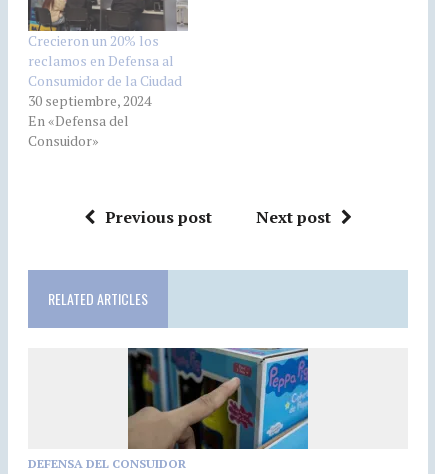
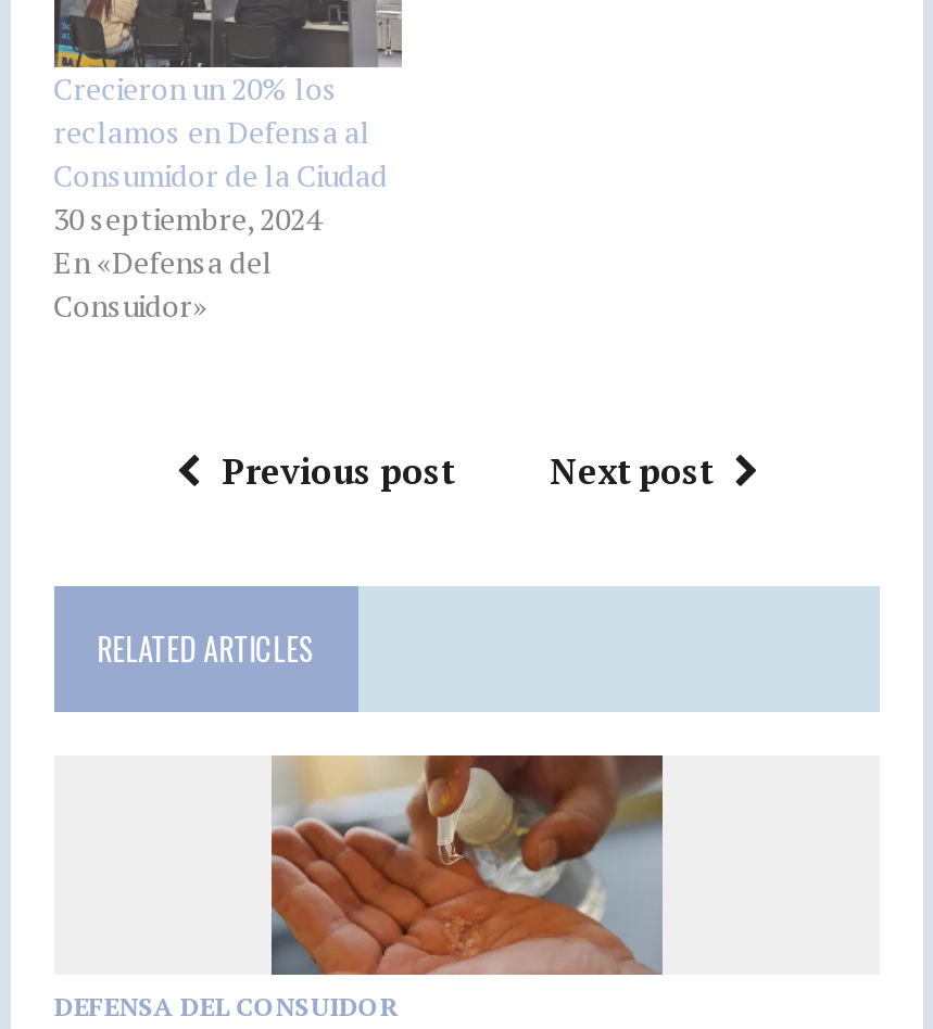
- [image]
+ [image]
